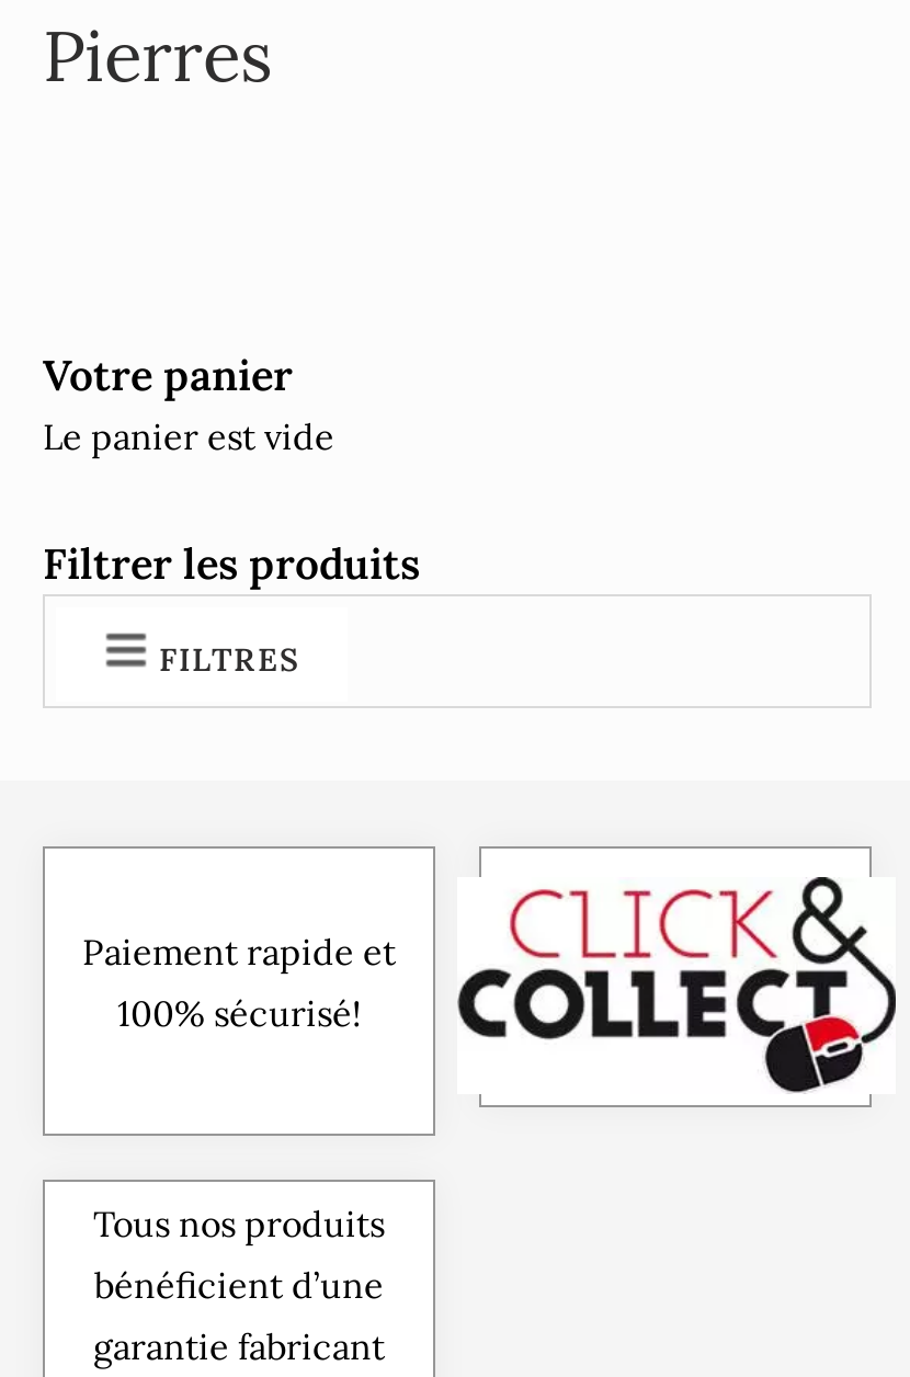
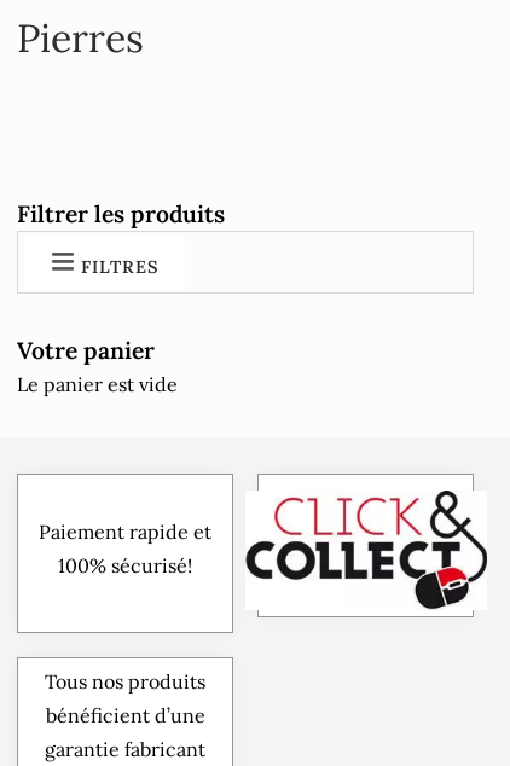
moved down: Votre panier | Le panier est vide

moved up: Filtrer les produits | FILTRES
